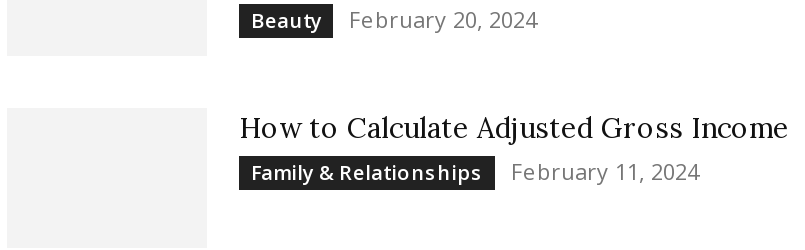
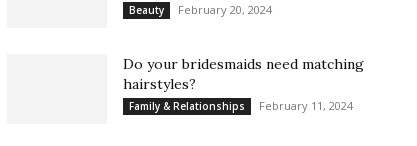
- How to Calculate Adjusted Gross Income
+ Do your bridesmaids need matching
+ hairstyles?
